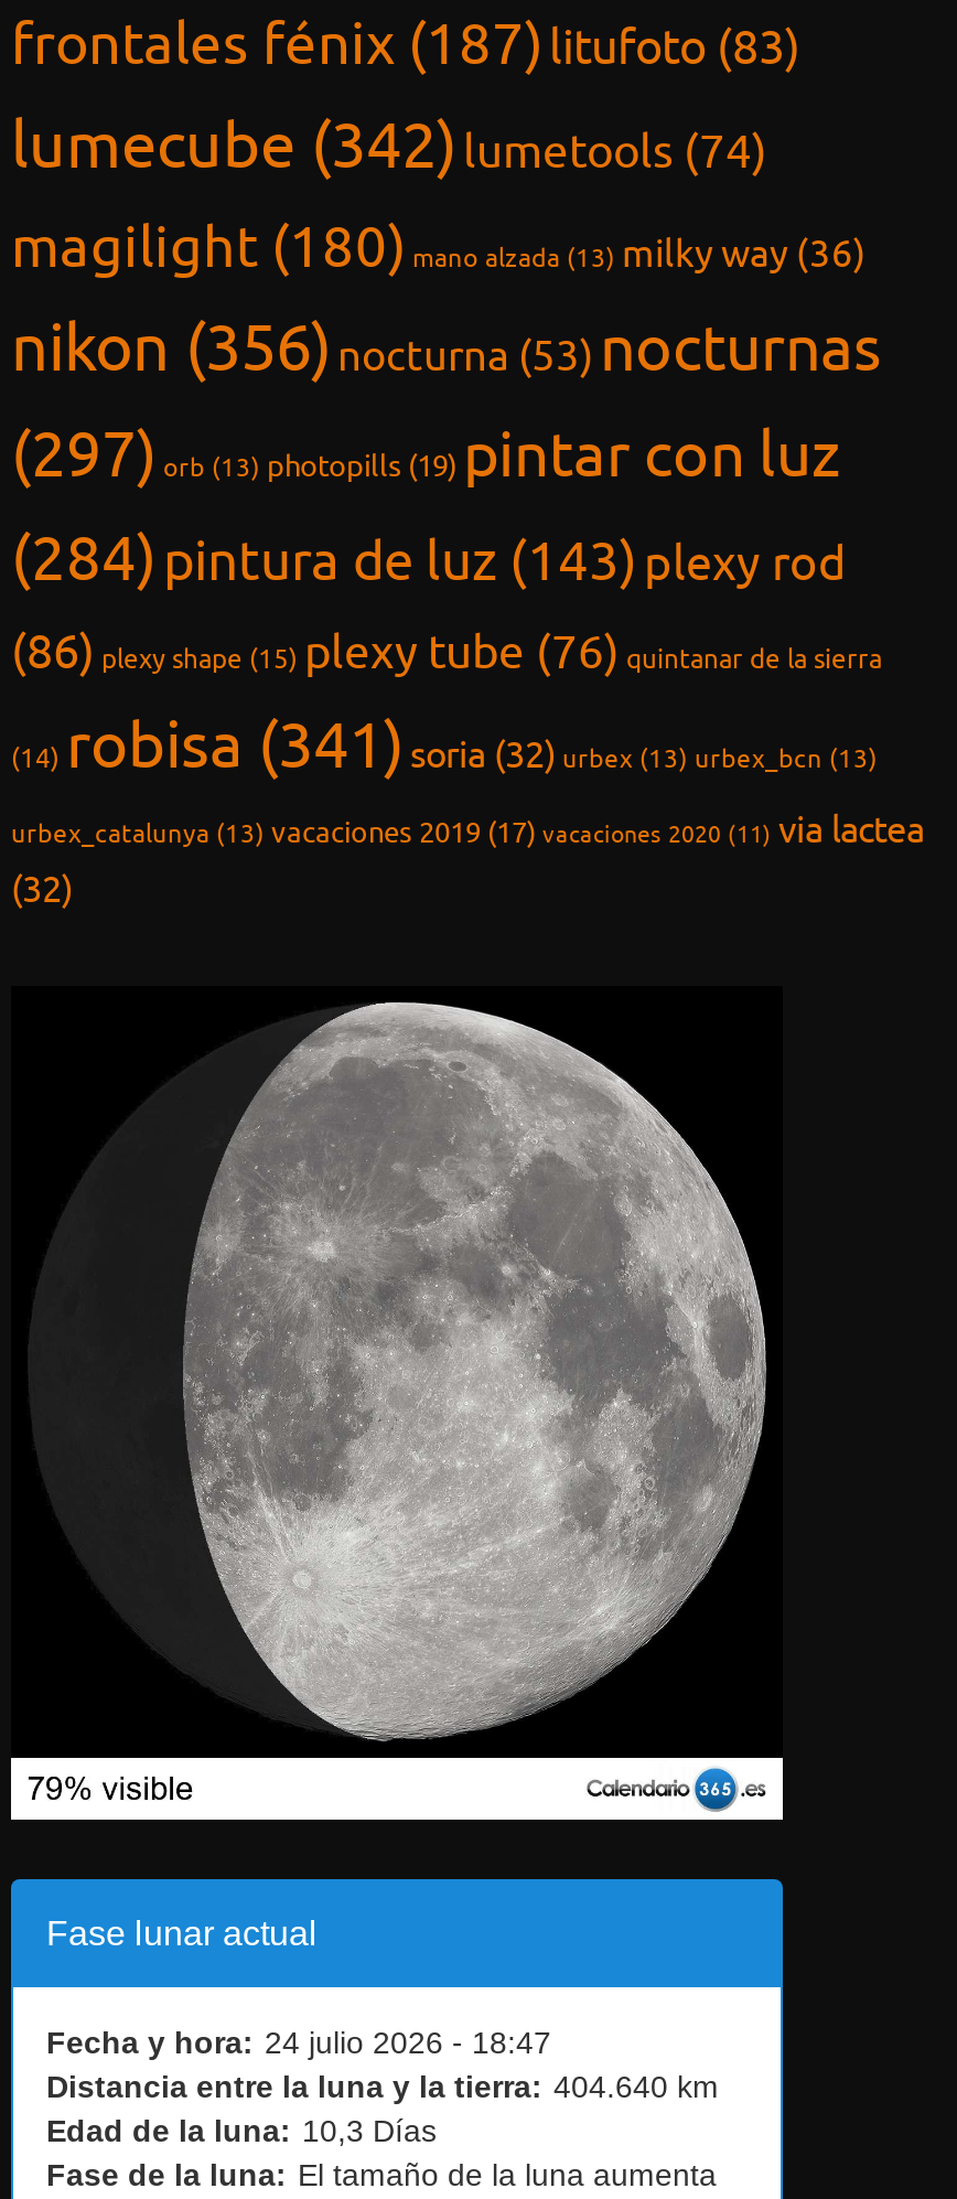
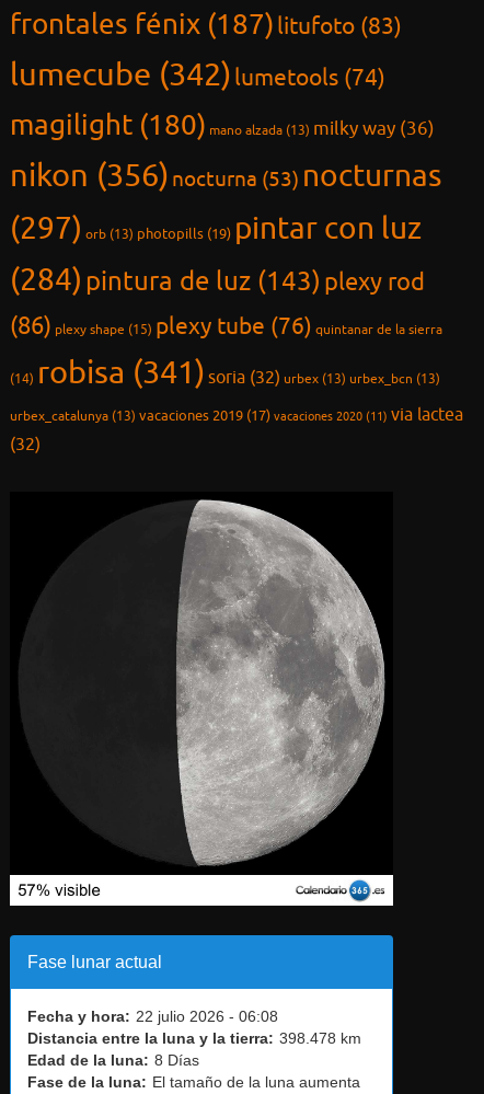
- [image]
+ [image]

- Fecha y hora: 24 julio 2026 - 18:47
+ Fecha y hora: 22 julio 2026 - 06:08

- Distancia entre la luna y la tierra: 404.640 km
+ Distancia entre la luna y la tierra: 398.478 km

- Edad de la luna: 10,3 Días
+ Edad de la luna: 8 Días
